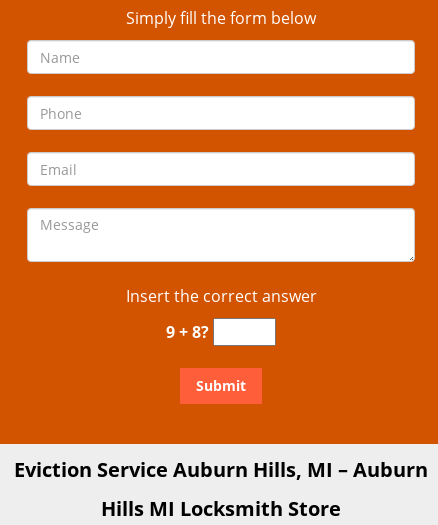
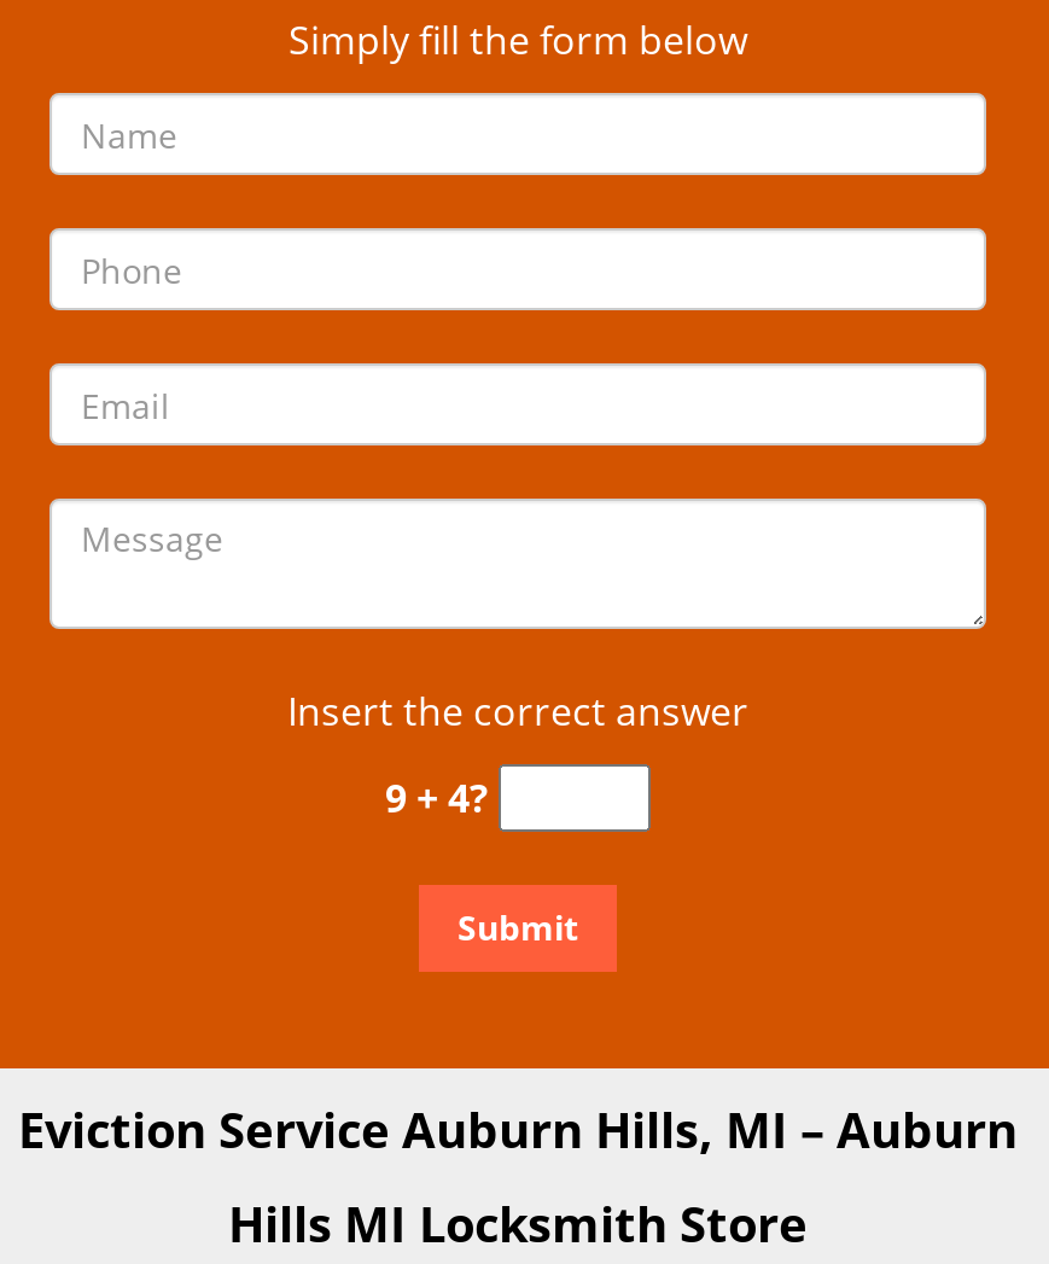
- 9 + 8?
+ 9 + 4?
